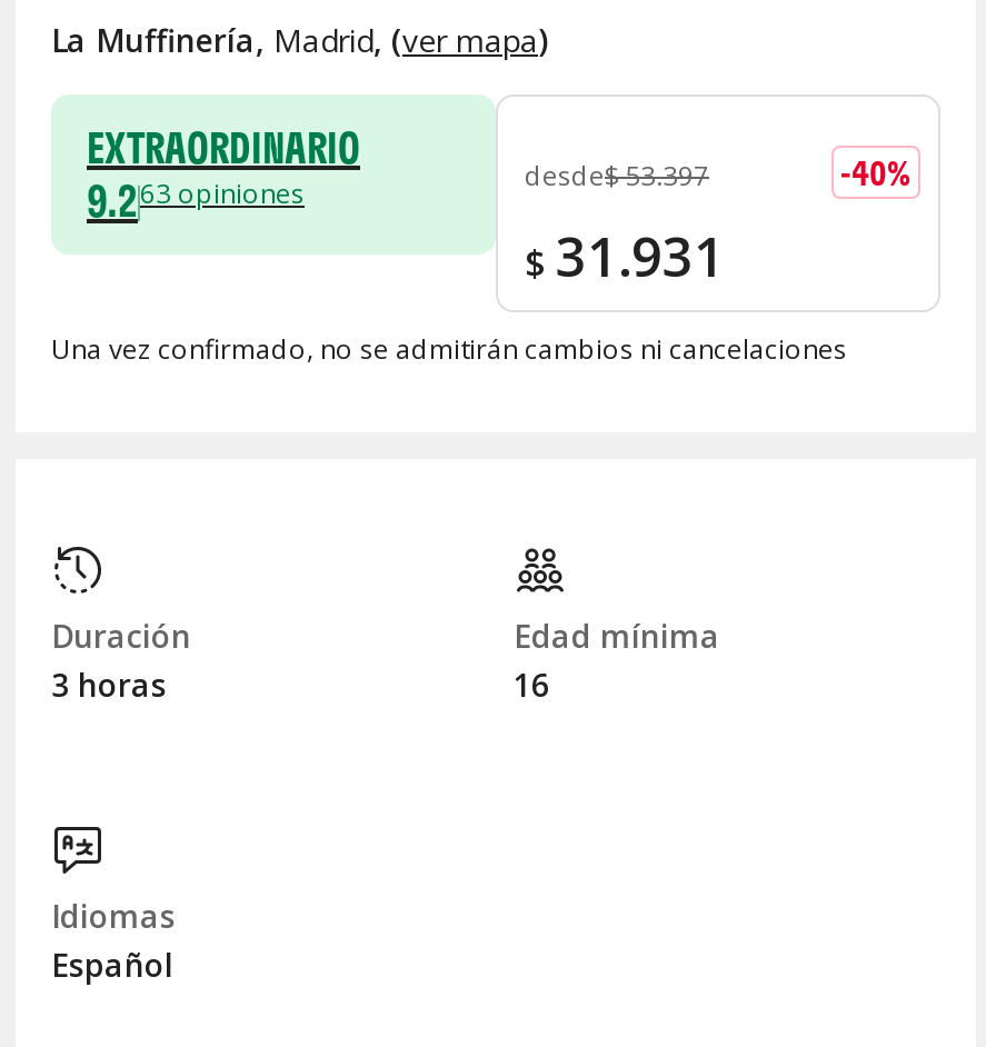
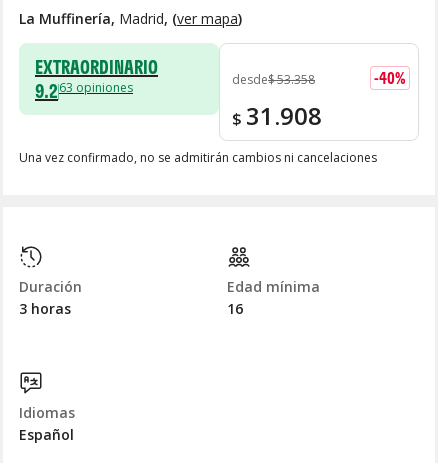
- desde$ 53.397
+ desde$ 53.358

- $ 31.931
+ $ 31.908
